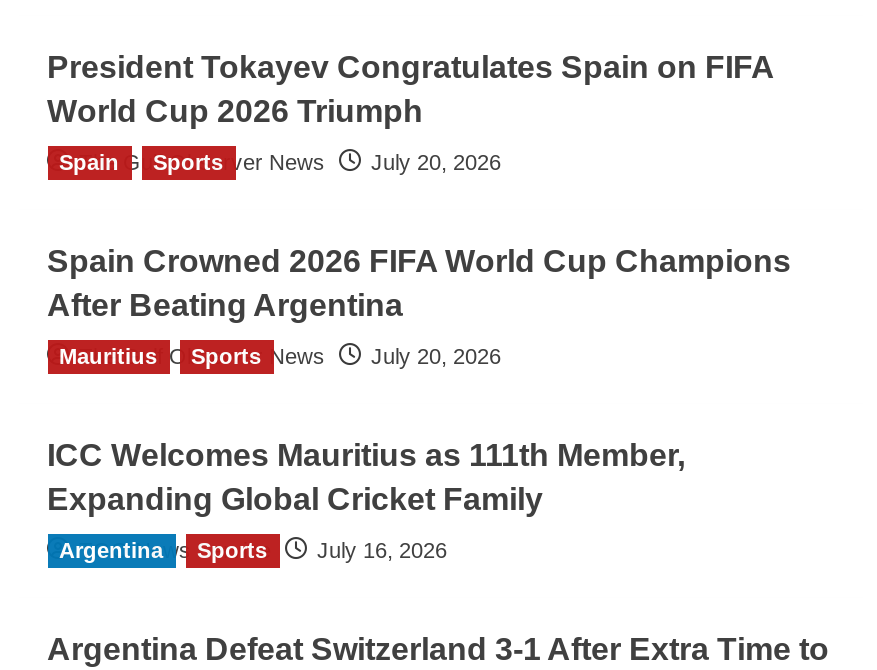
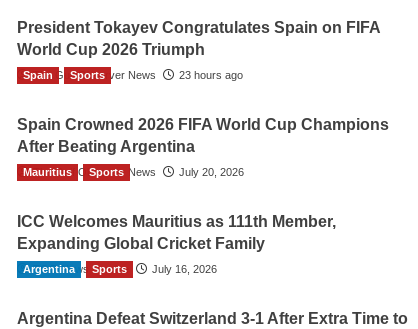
- July 20, 2026
+ 23 hours ago
